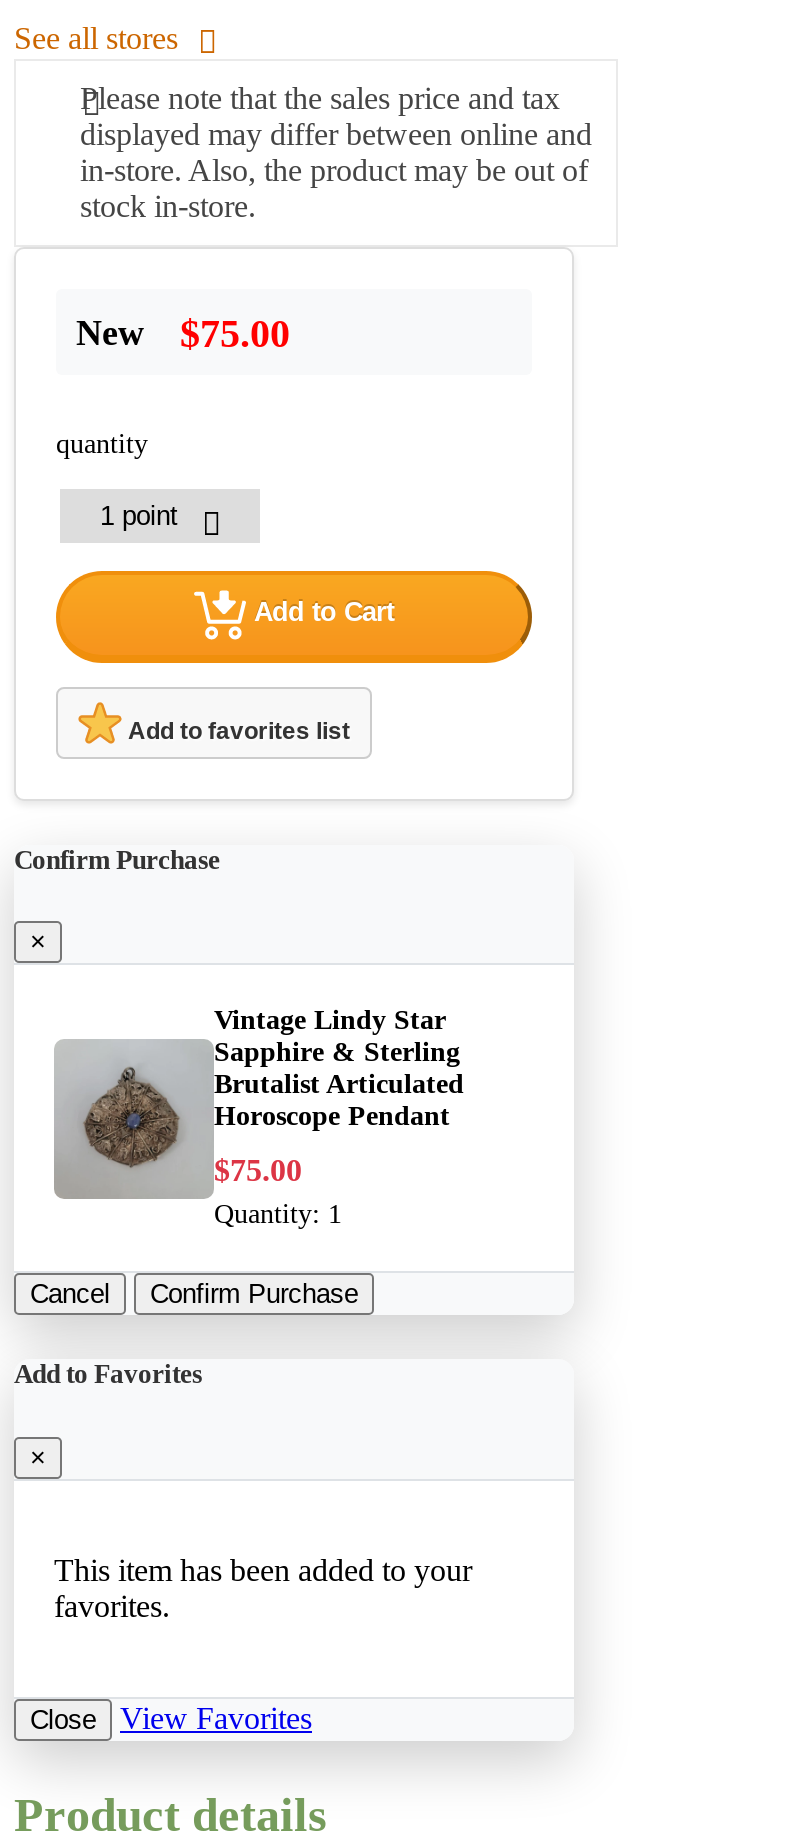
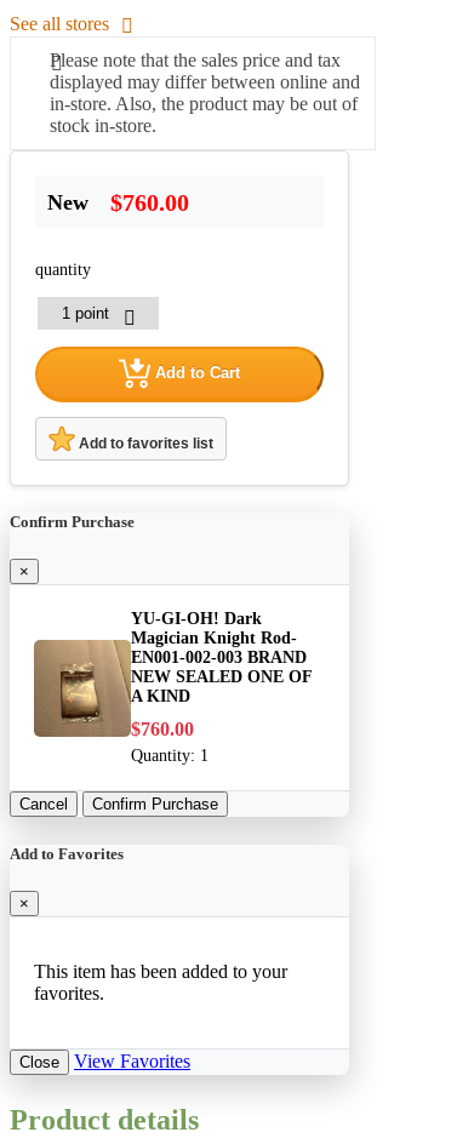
- New $75.00
+ New $760.00

- [image]
- Vintage Lindy Star
- Sapphire & Sterling
- Brutalist Articulated
- Horoscope Pendant
+ [image]
+ YU-GI-OH! Dark
+ Magician Knight Rod-
+ EN001-002-003 BRAND
+ NEW SEALED ONE OF
+ A KIND

- $75.00
+ $760.00
